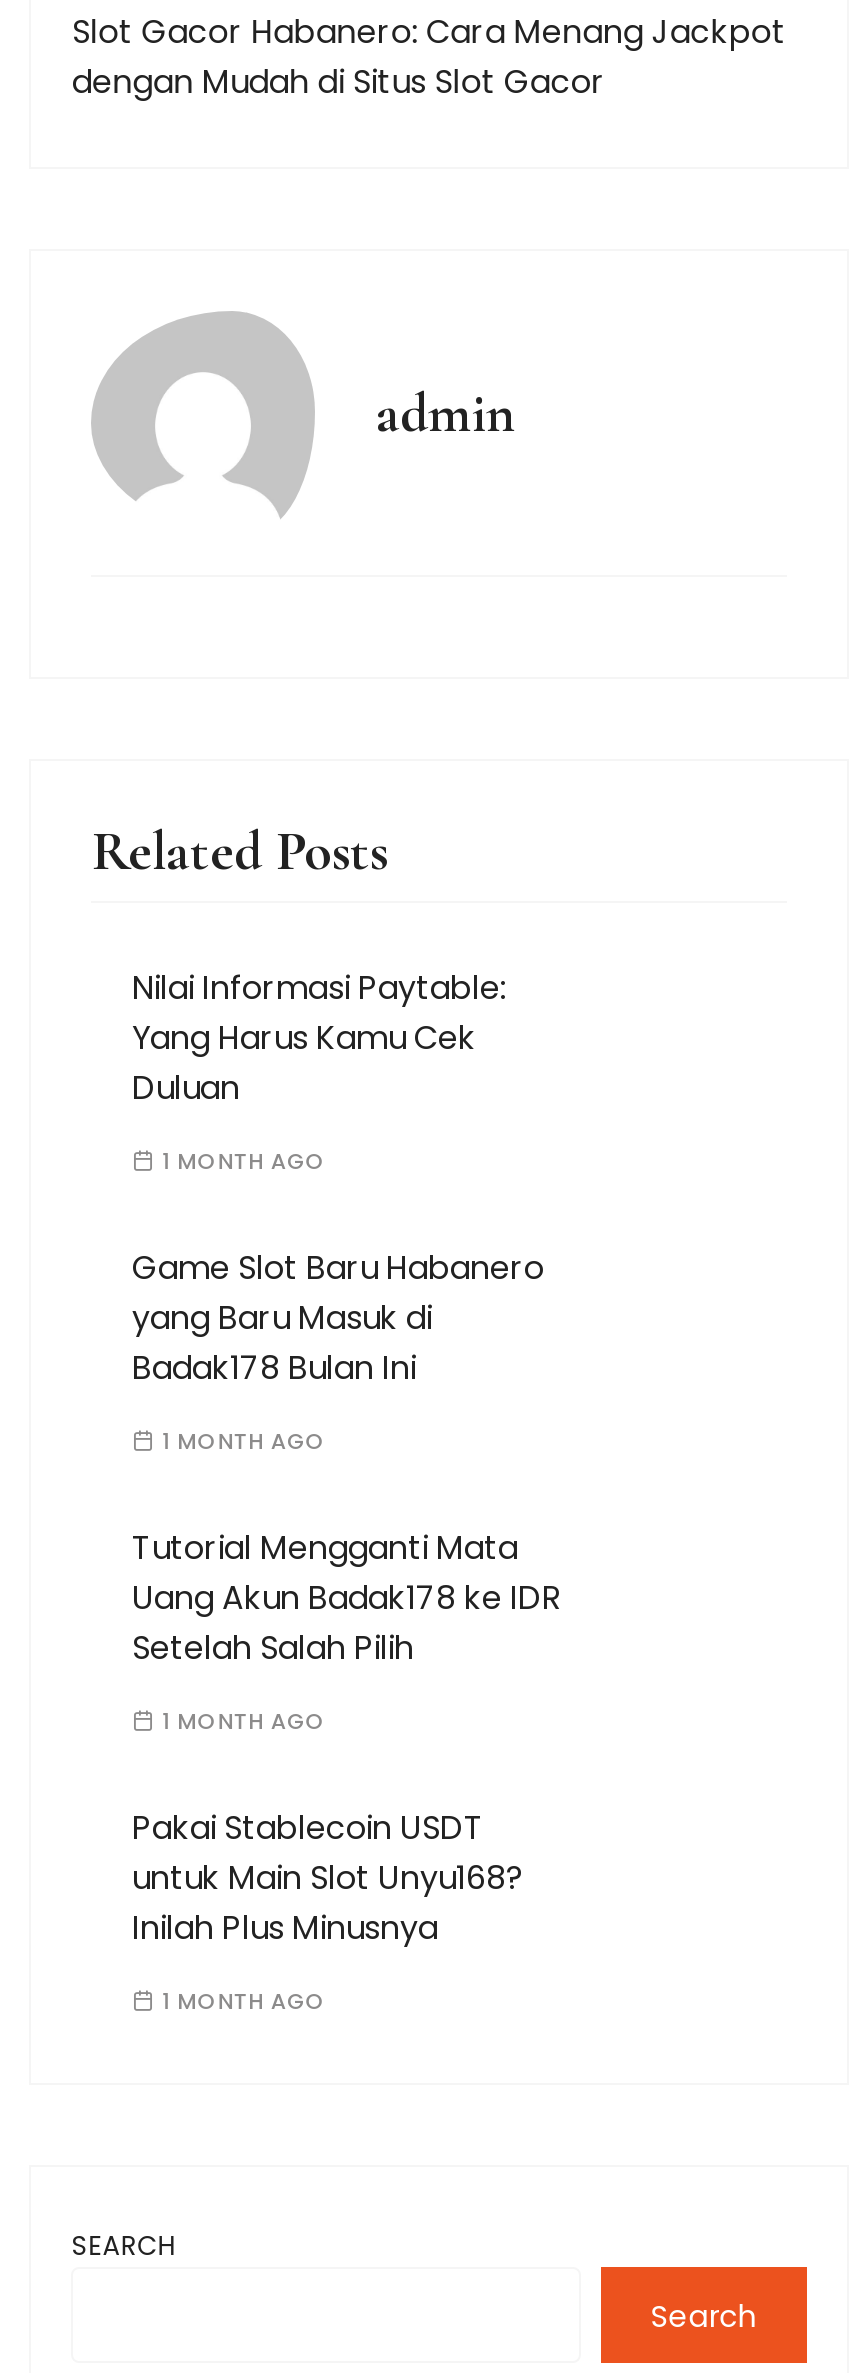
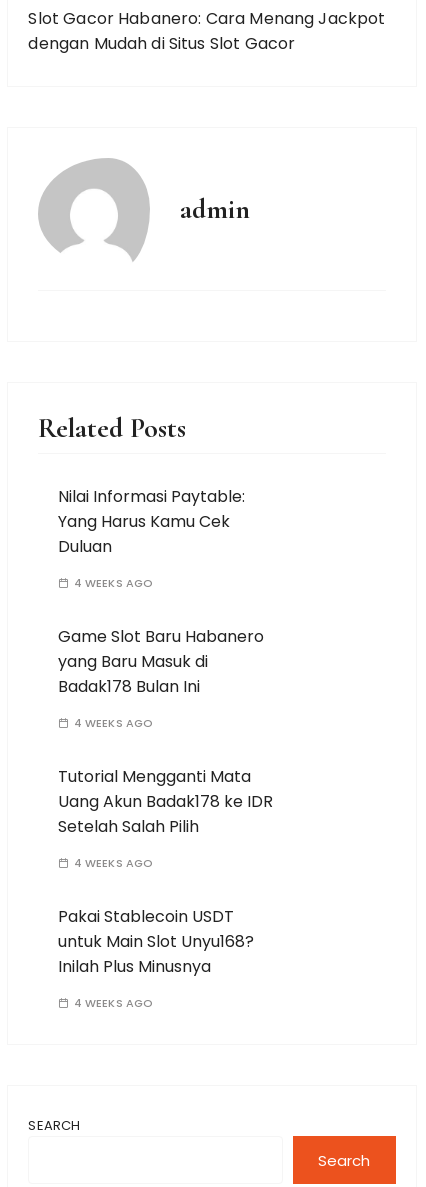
- 1 MONTH AGO
+ 4 WEEKS AGO

- 1 MONTH AGO
+ 4 WEEKS AGO

- 1 MONTH AGO
+ 4 WEEKS AGO

- 1 MONTH AGO
+ 4 WEEKS AGO
